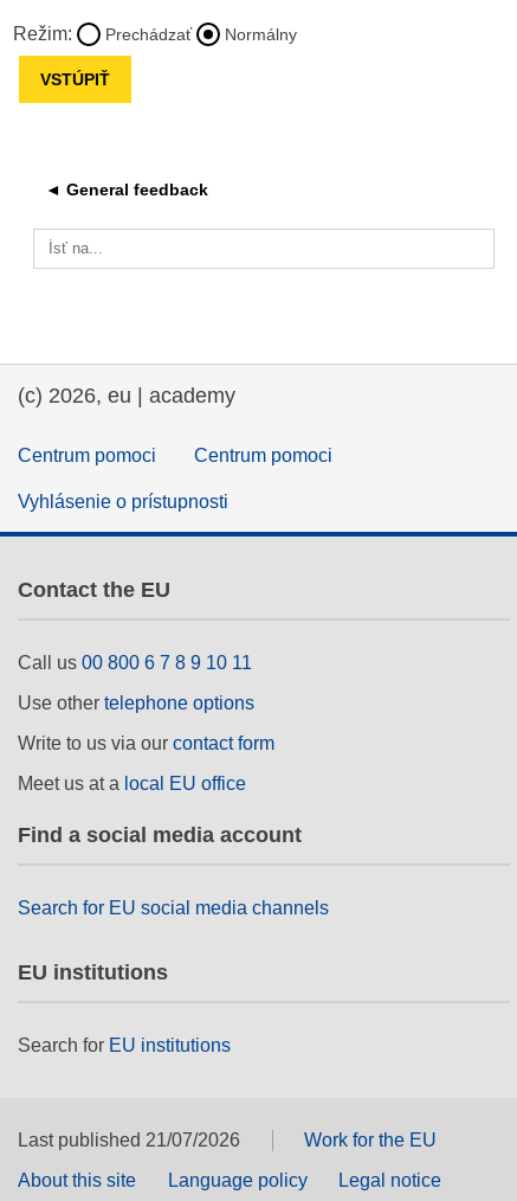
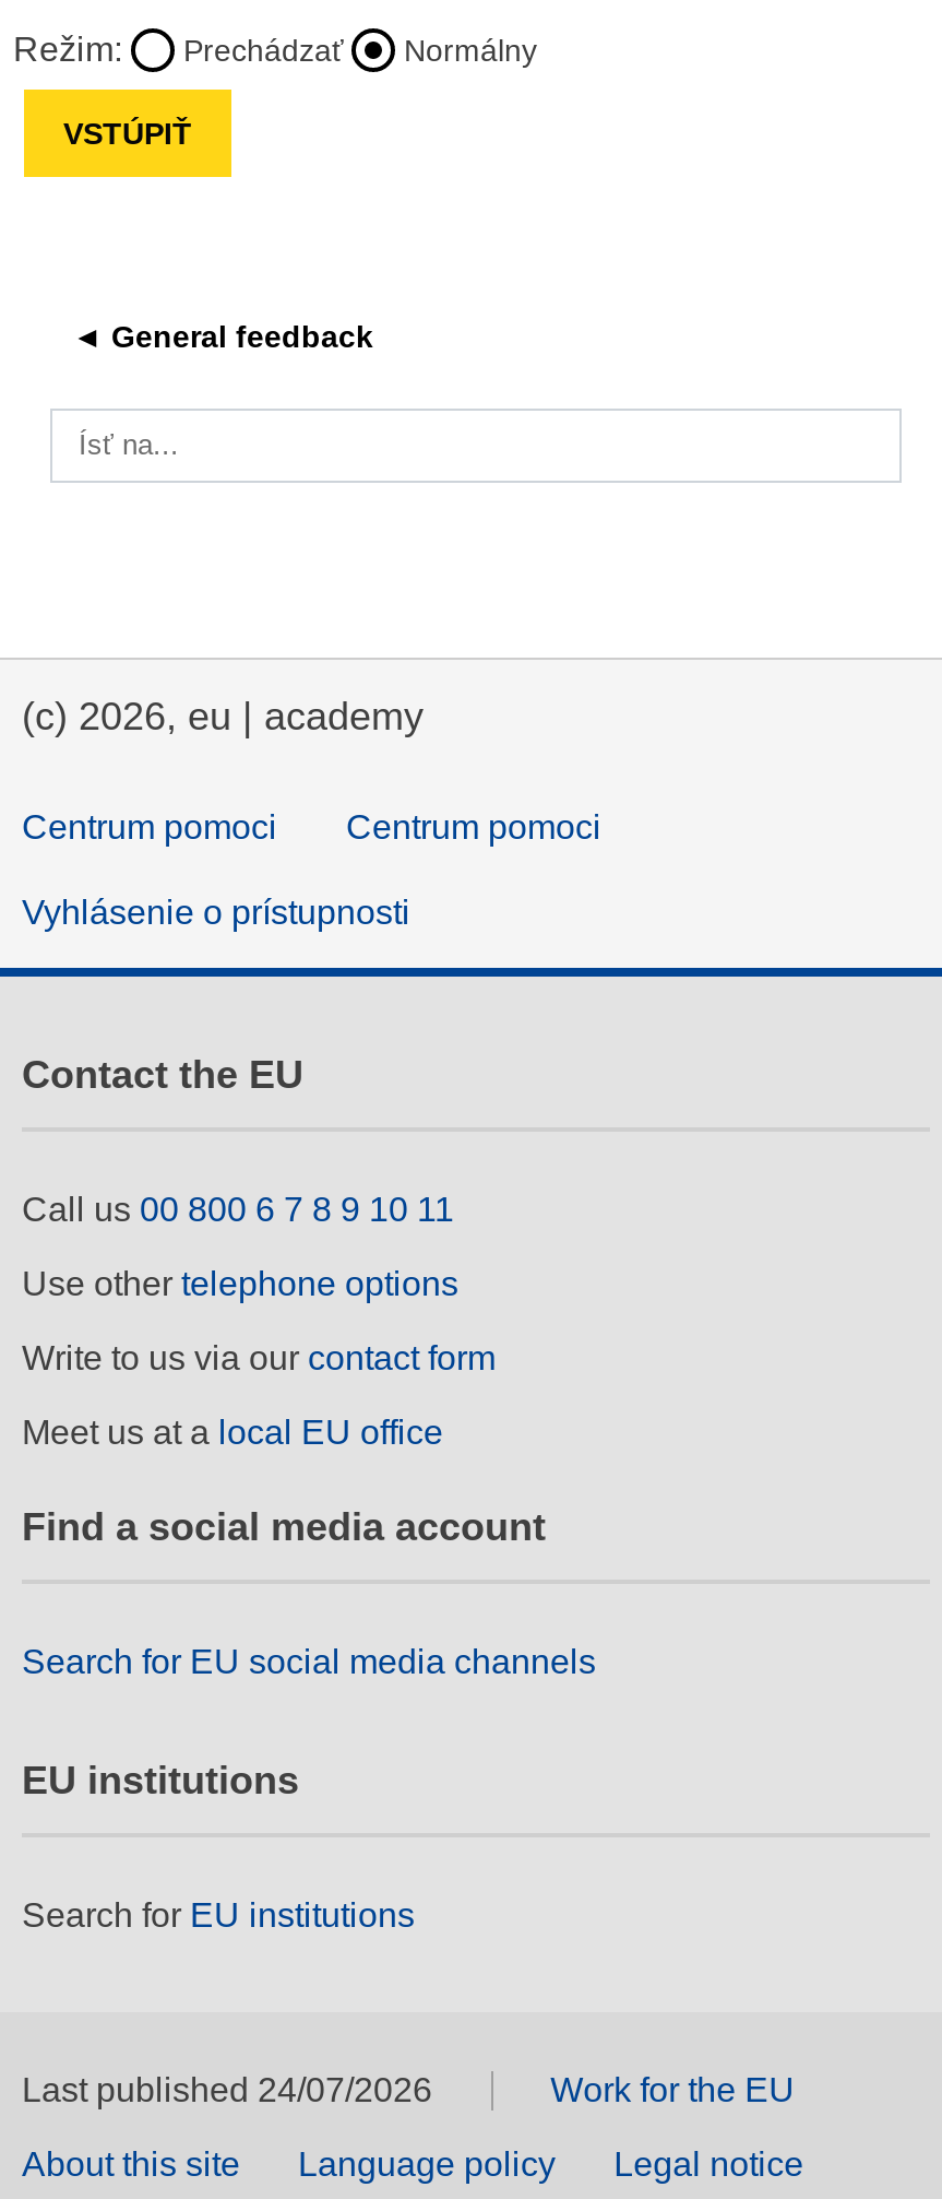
- Last published 21/07/2026
+ Last published 24/07/2026
